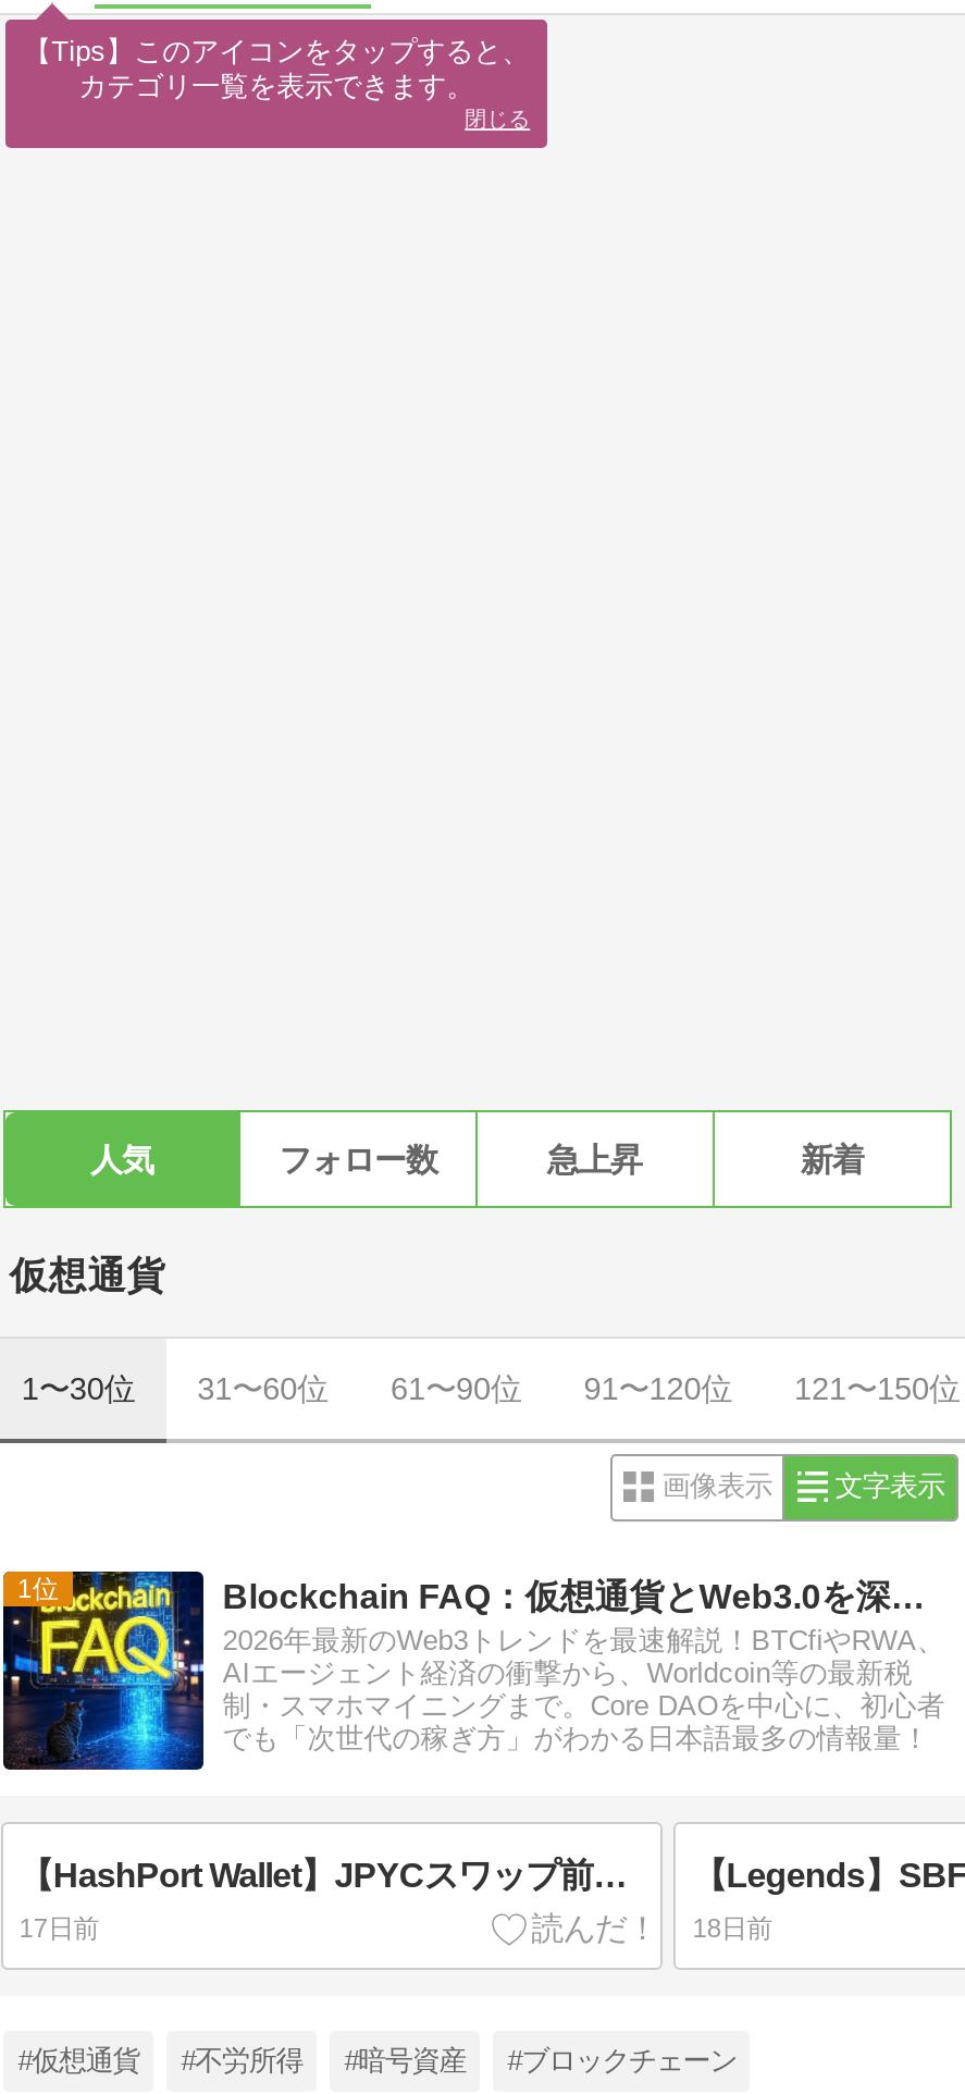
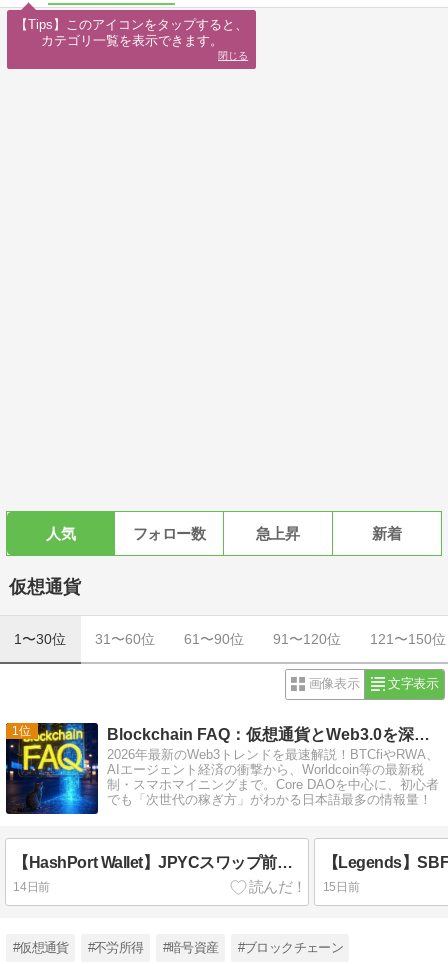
- 17日前
+ 14日前

- 18日前
+ 15日前
